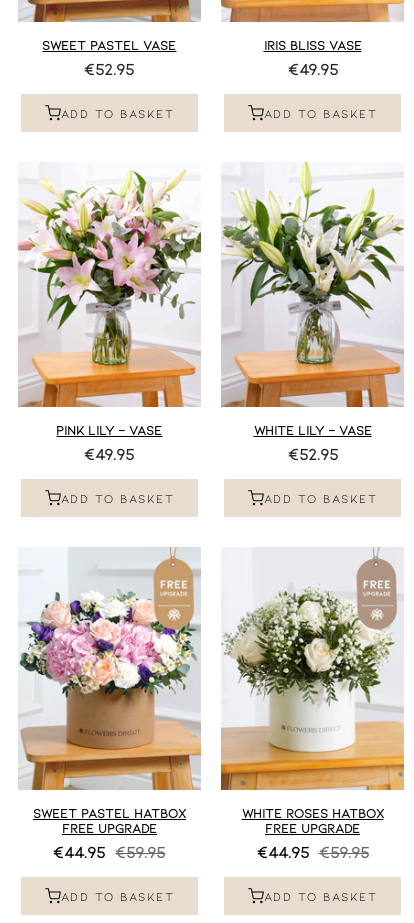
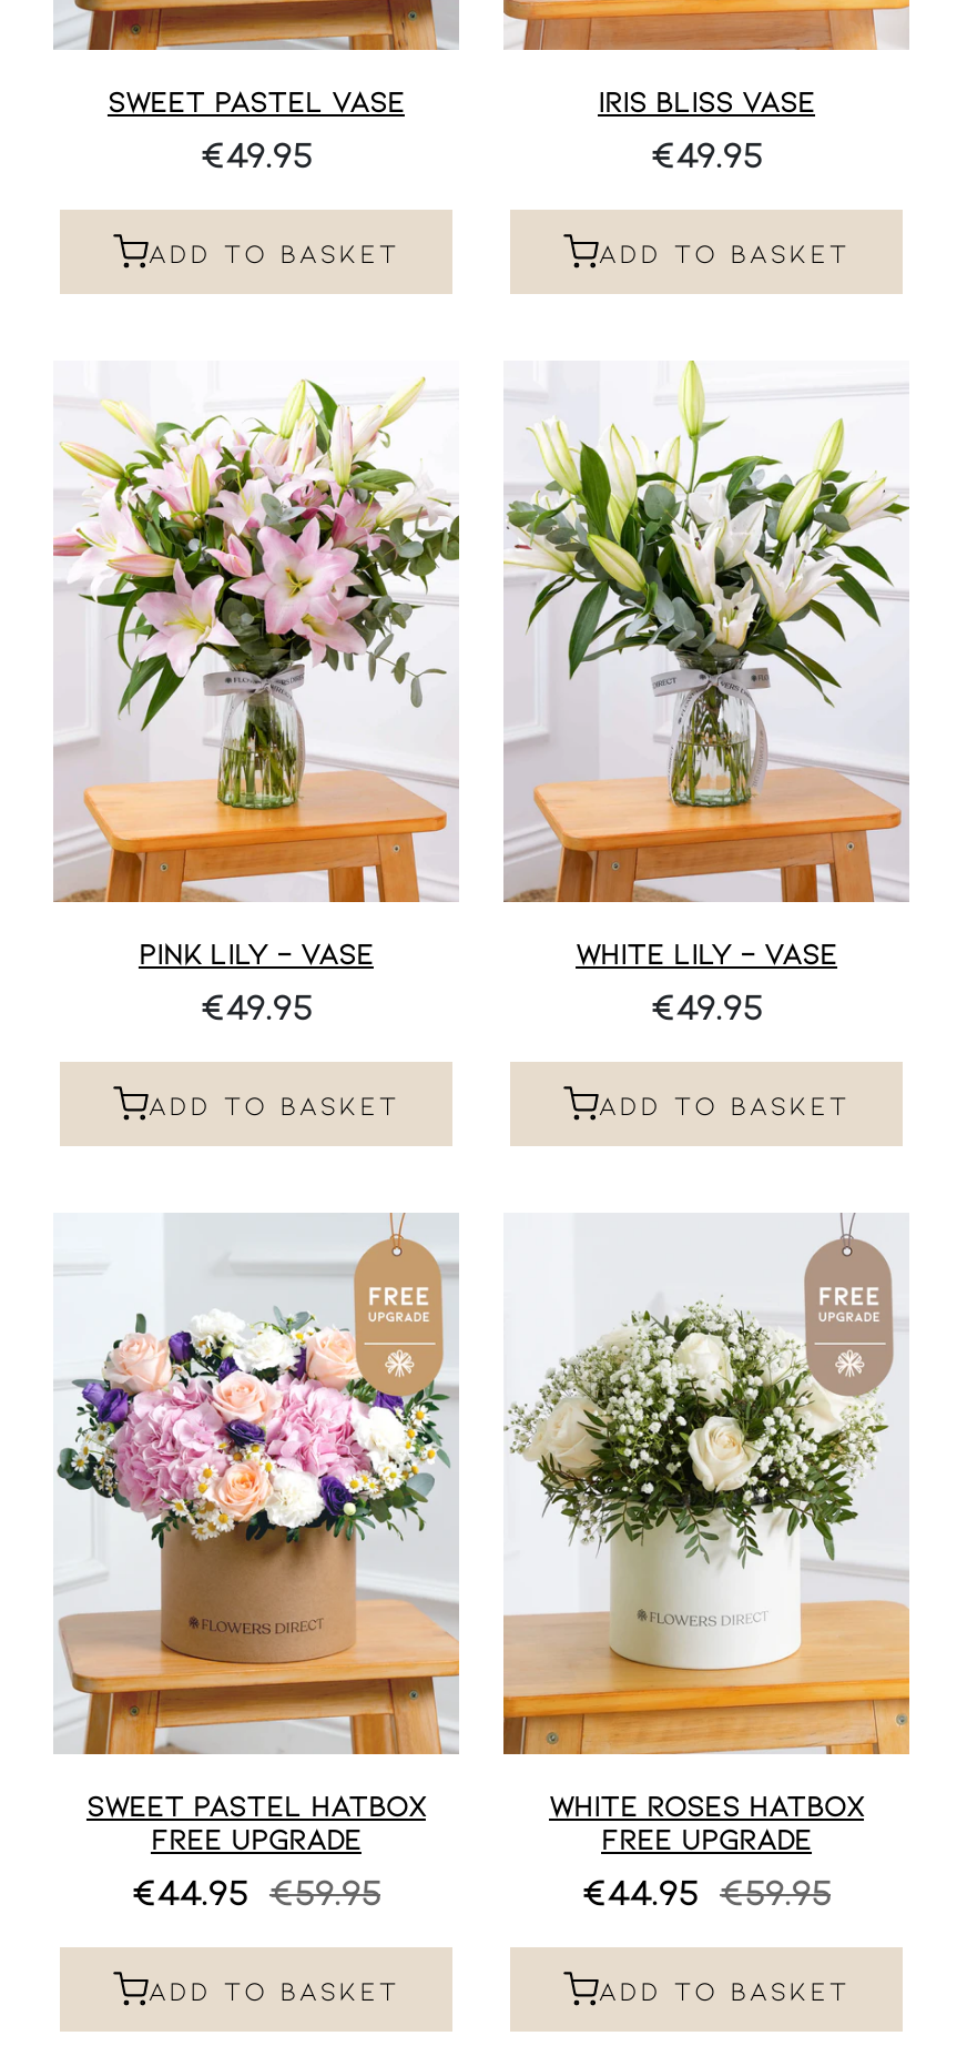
- €52.95
+ €49.95

- €52.95
+ €49.95
